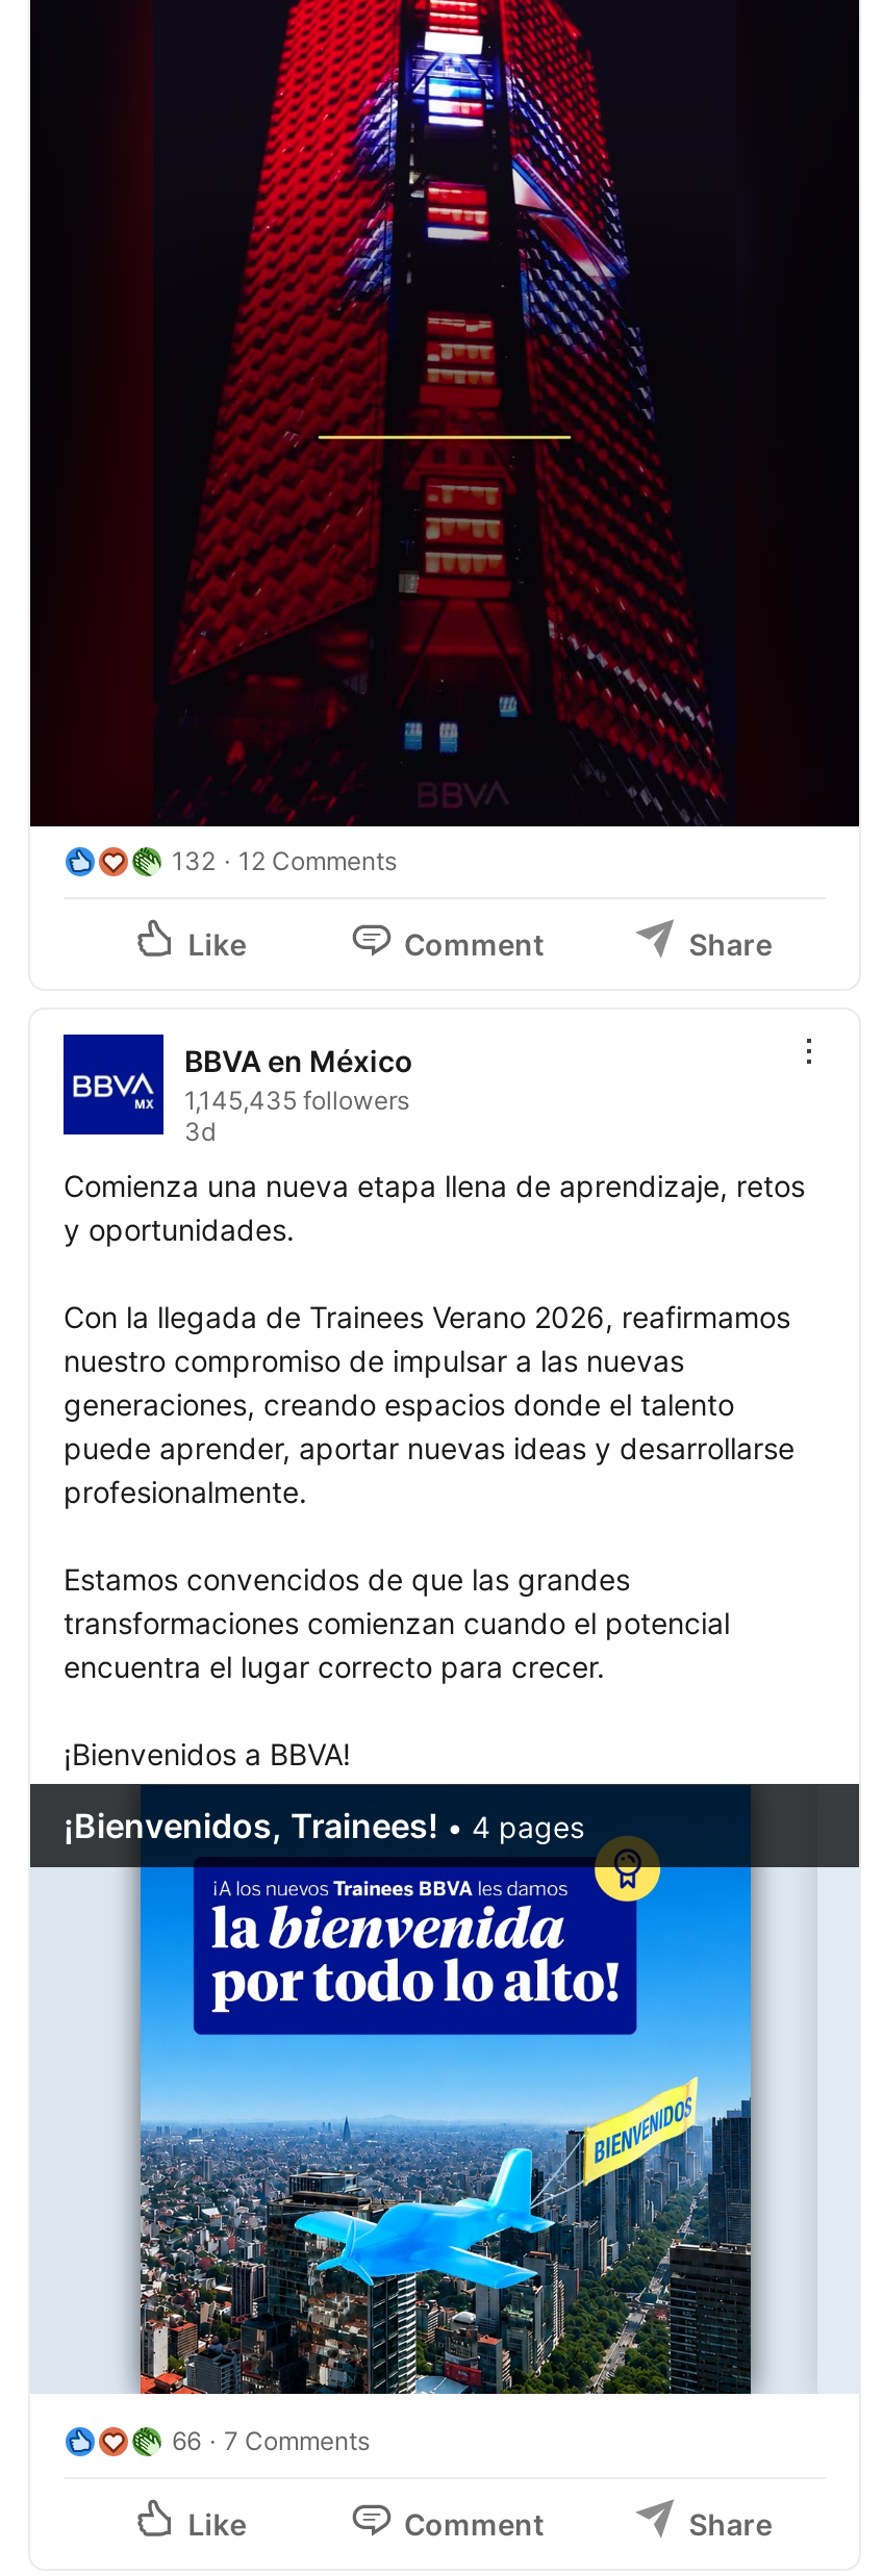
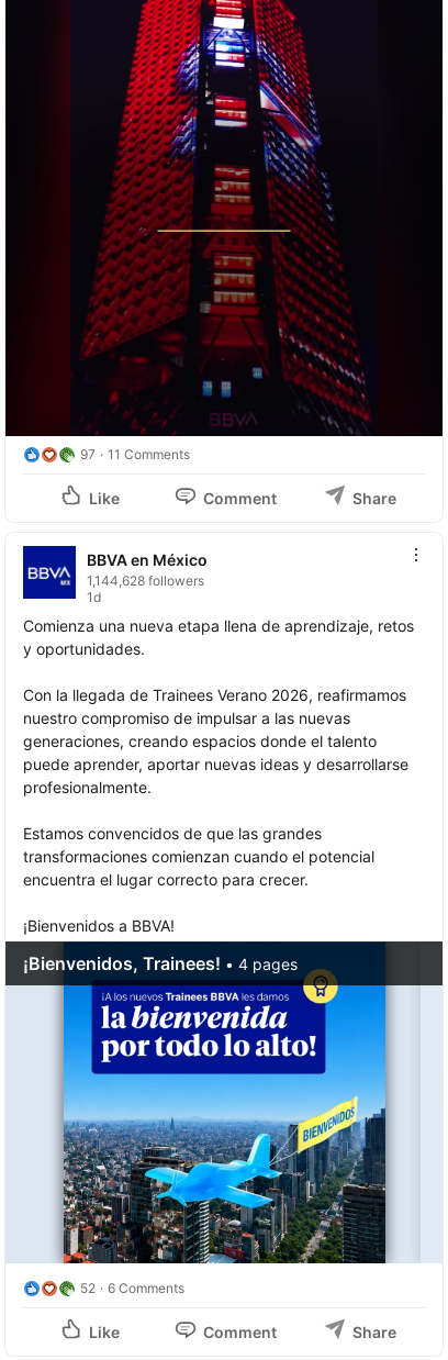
- 132
+ 97

- 12 Comments
+ 11 Comments

- 1,145,435 followers
- 3d
+ 1,144,628 followers
+ 1d

- 66
+ 52

- 7 Comments
+ 6 Comments
